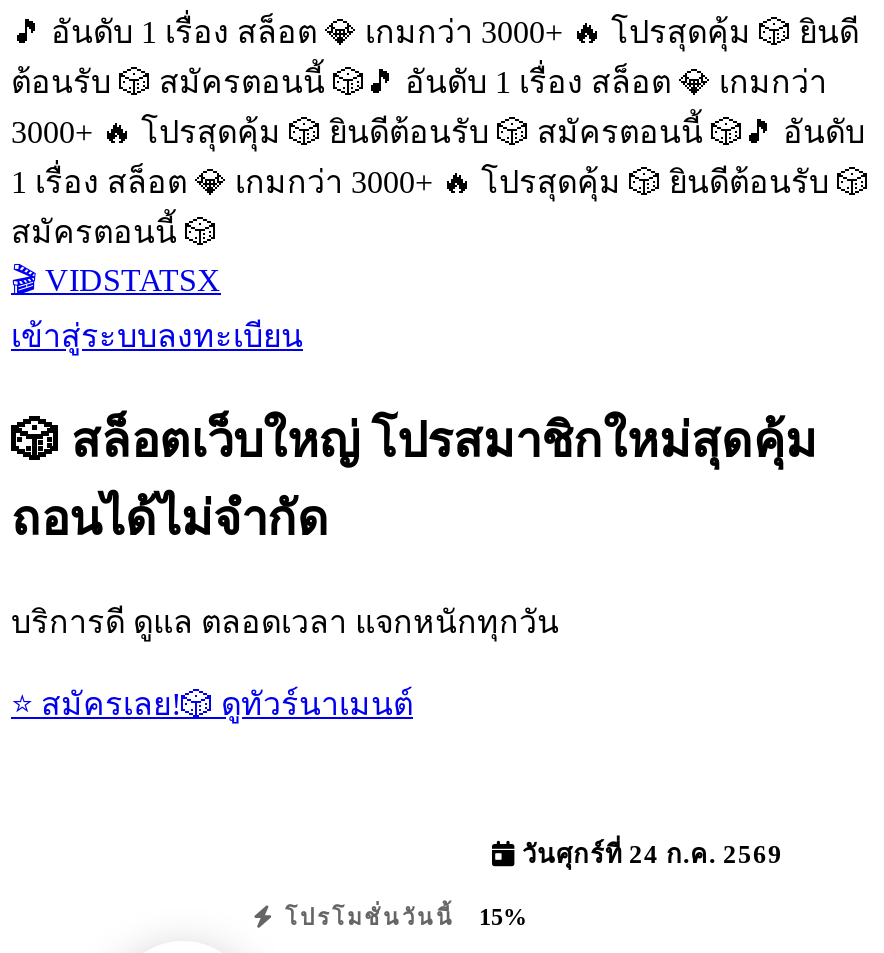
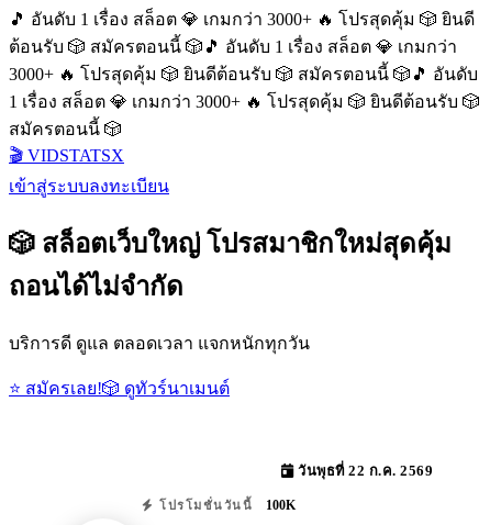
- วันศุกร์ที่ 24 ก.ค. 2569
+ วันพุธที่ 22 ก.ค. 2569

- โปรโมชั่นวันนี้ 15%
+ โปรโมชั่นวันนี้ 100K
